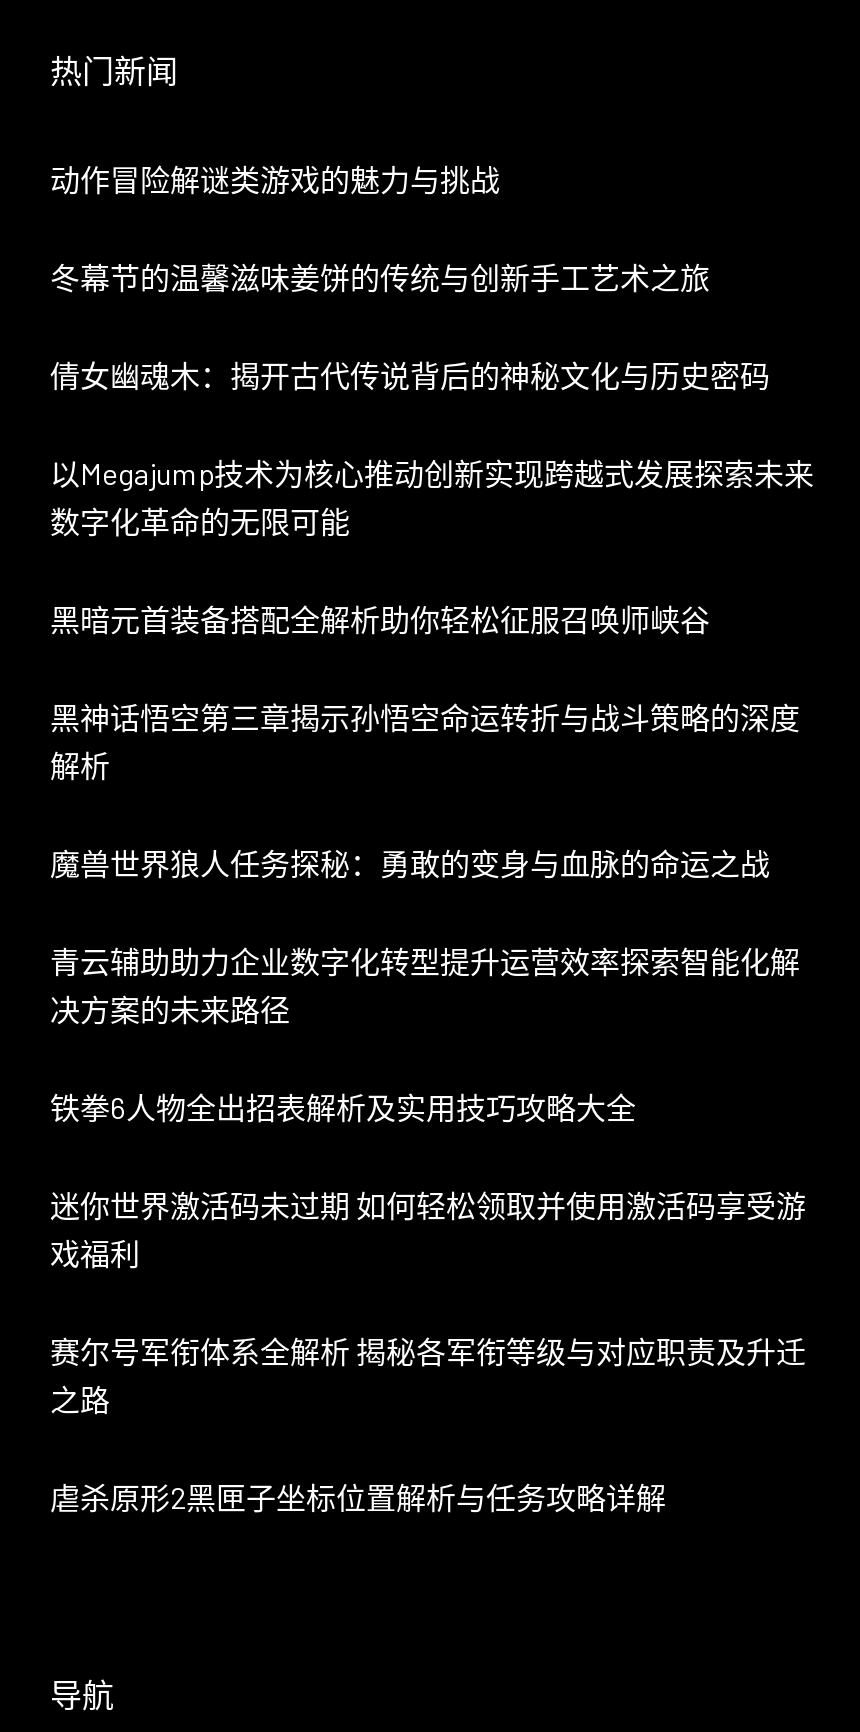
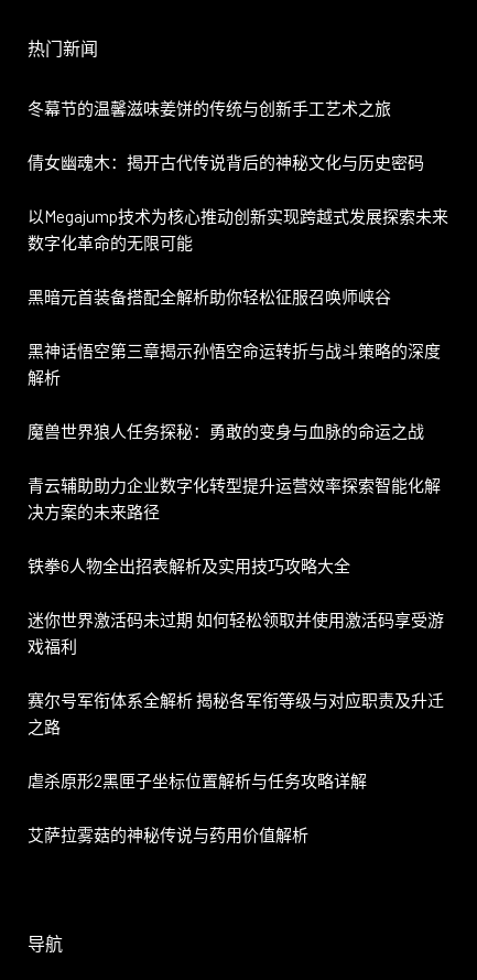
- 动作冒险解谜类游戏的魅力与挑战

moved up: 冬幕节的温馨滋味姜饼的传统与创新手工艺术之旅 | 倩女幽魂木：揭开古代传说背后的神秘文化与历史密码 | 以Megajump技术为核心推动创新实现跨越式发展探索未来 | ... | 之路 | 虐杀原形2黑匣子坐标位置解析与任务攻略详解

+ 艾萨拉雾菇的神秘传说与药用价值解析
